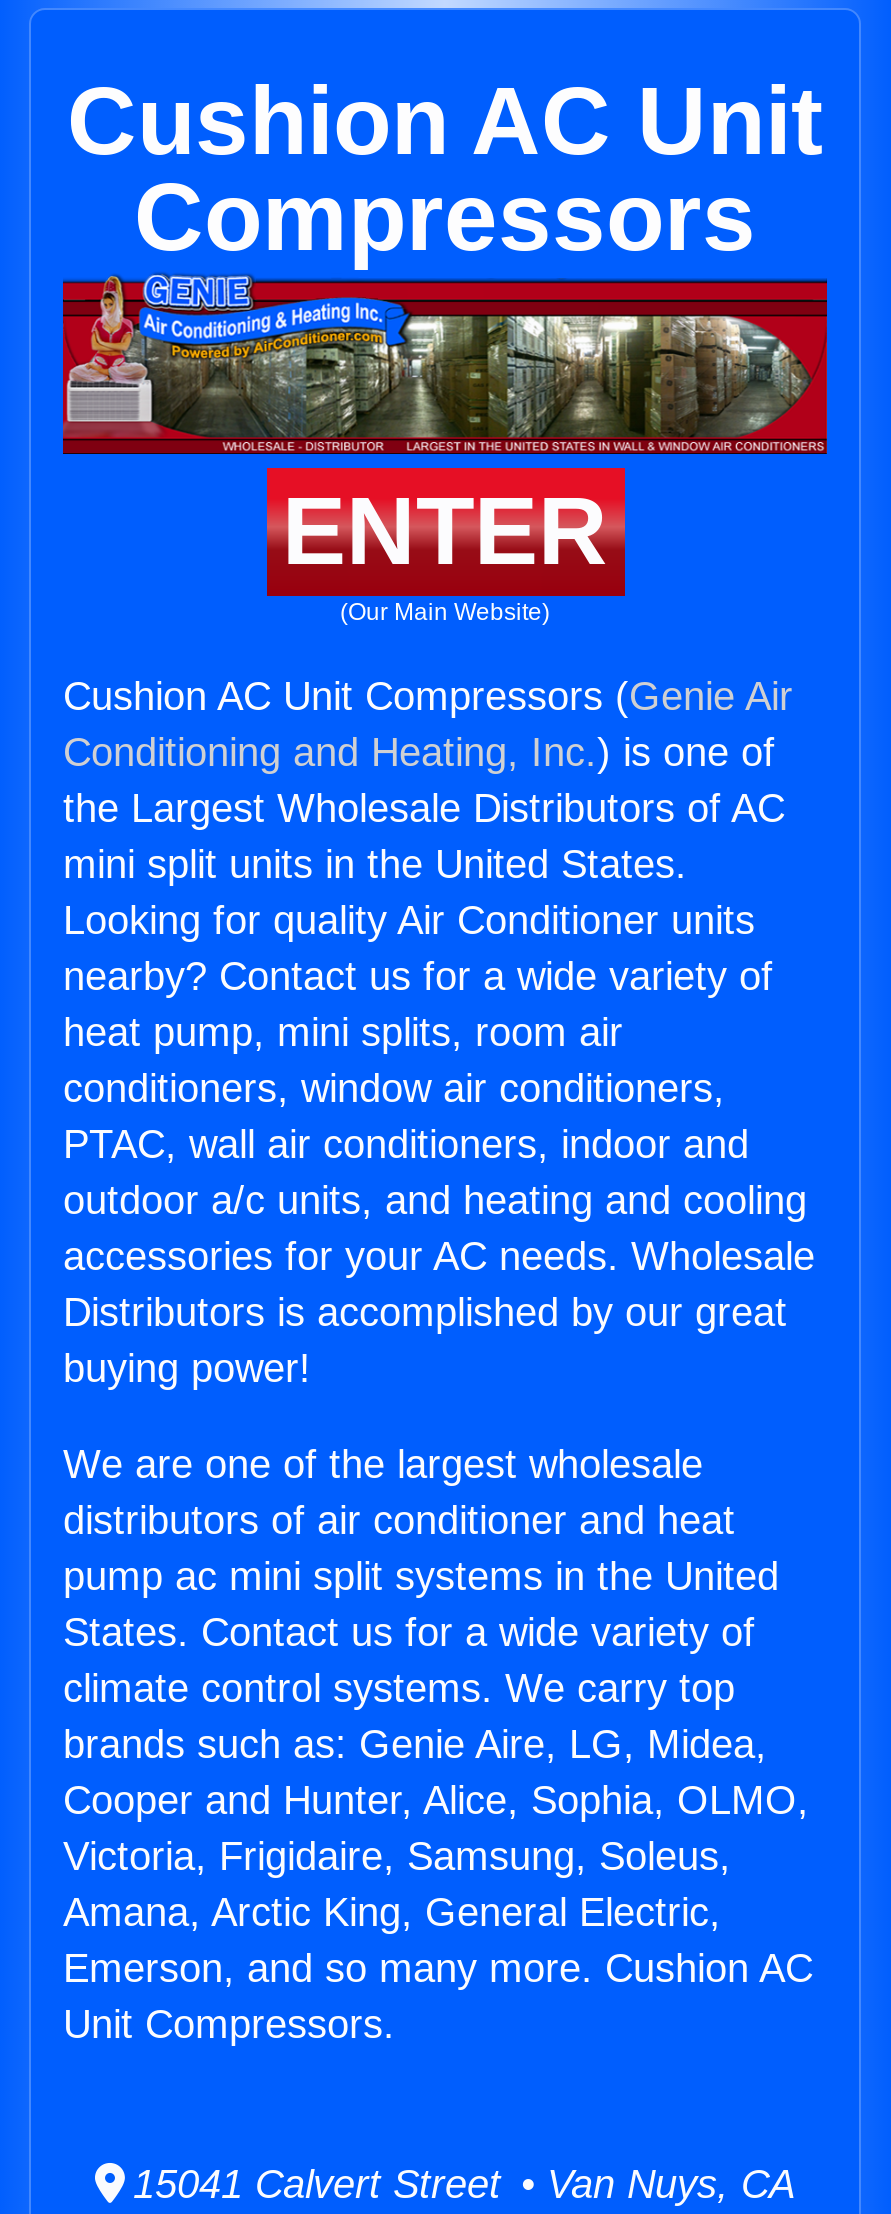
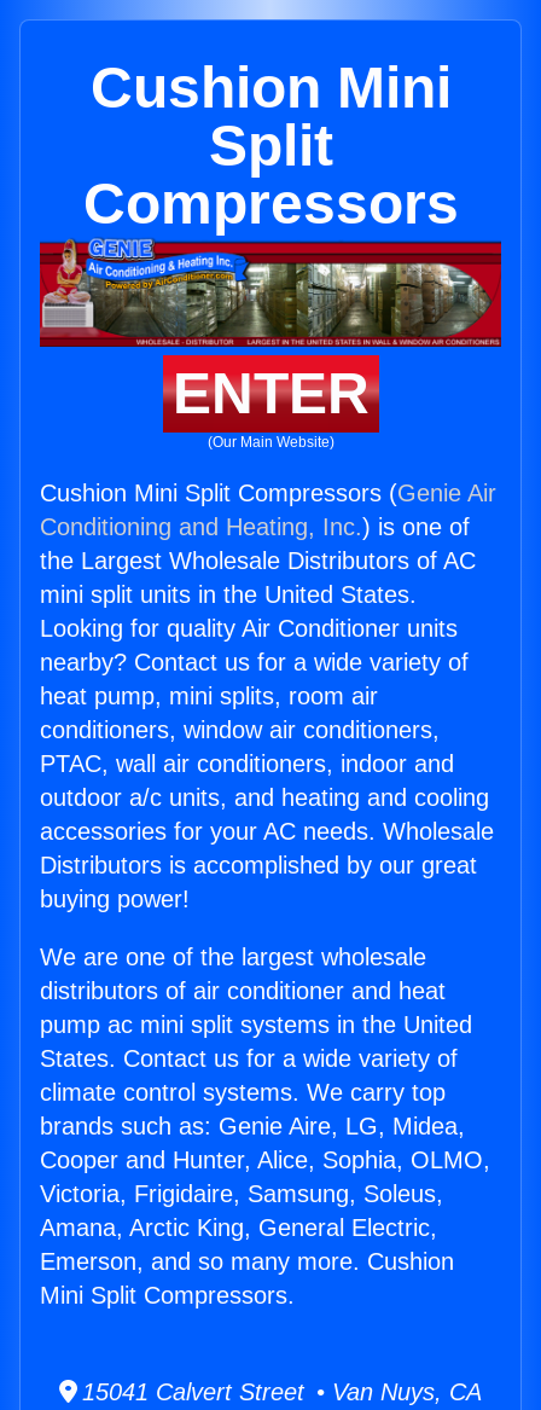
- Cushion AC Unit
+ Cushion Mini
+ Split

- Cushion AC Unit Compressors (Genie Air
+ Cushion Mini Split Compressors (Genie Air

- Emerson, and so many more. Cushion AC
- Unit Compressors.
+ Emerson, and so many more. Cushion
+ Mini Split Compressors.
